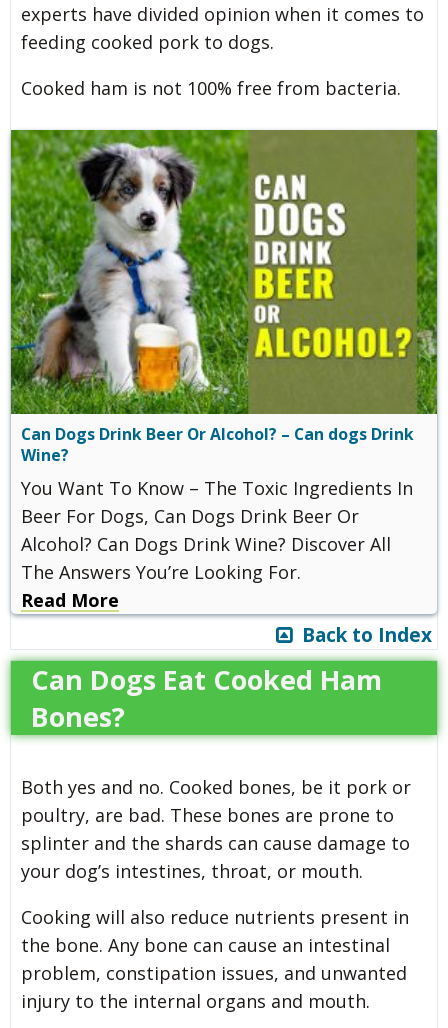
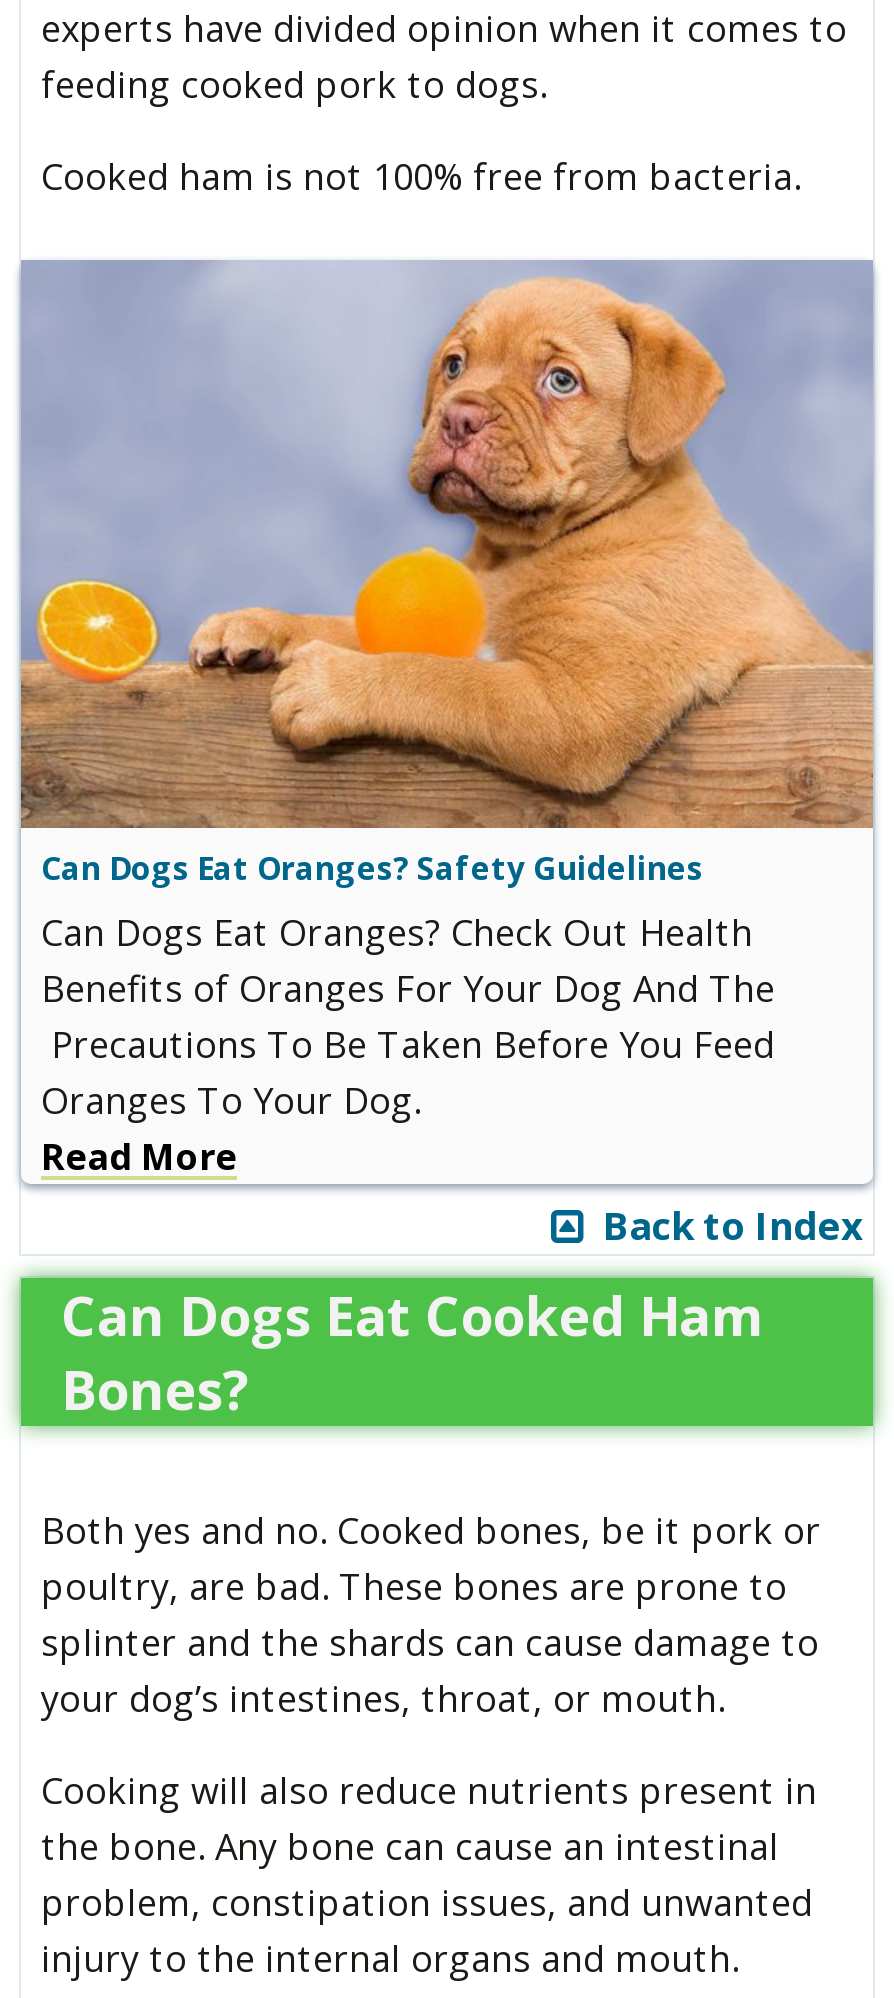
- [image]
- Can Dogs Drink Beer Or Alcohol? – Can dogs Drink
- Wine?
- You Want To Know – The Toxic Ingredients In
- Beer For Dogs, Can Dogs Drink Beer Or
- Alcohol? Can Dogs Drink Wine? Discover All
- The Answers You’re Looking For.
+ [image]
+ Can Dogs Eat Oranges? Safety Guidelines
+ Can Dogs Eat Oranges? Check Out Health
+ Benefits of Oranges For Your Dog And The
+ Precautions To Be Taken Before You Feed
+ Oranges To Your Dog.
